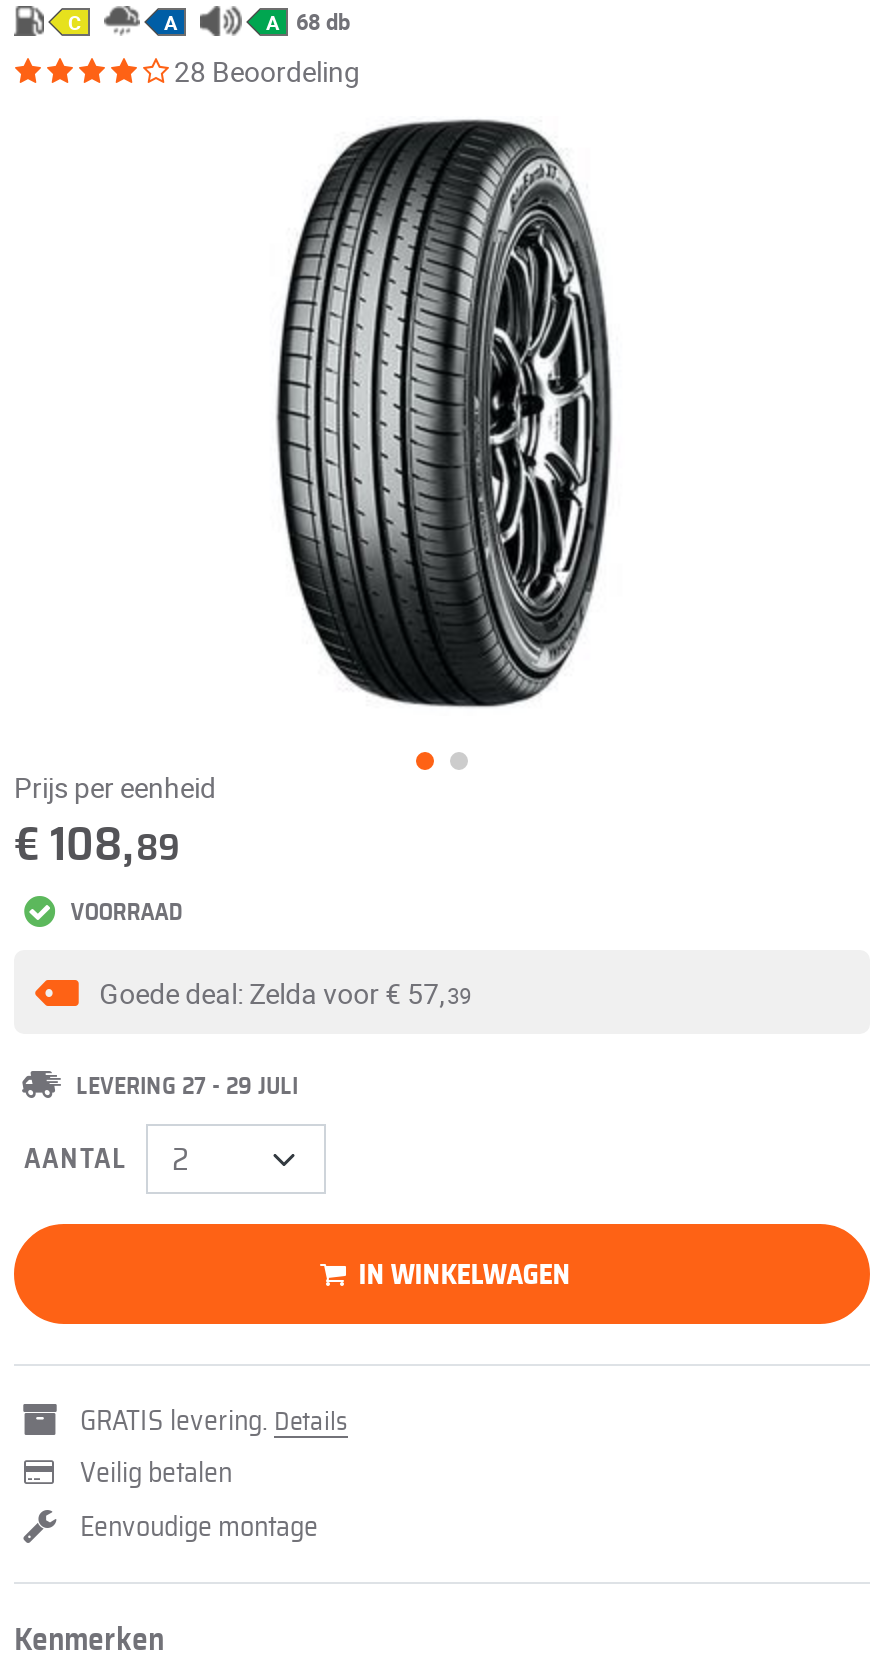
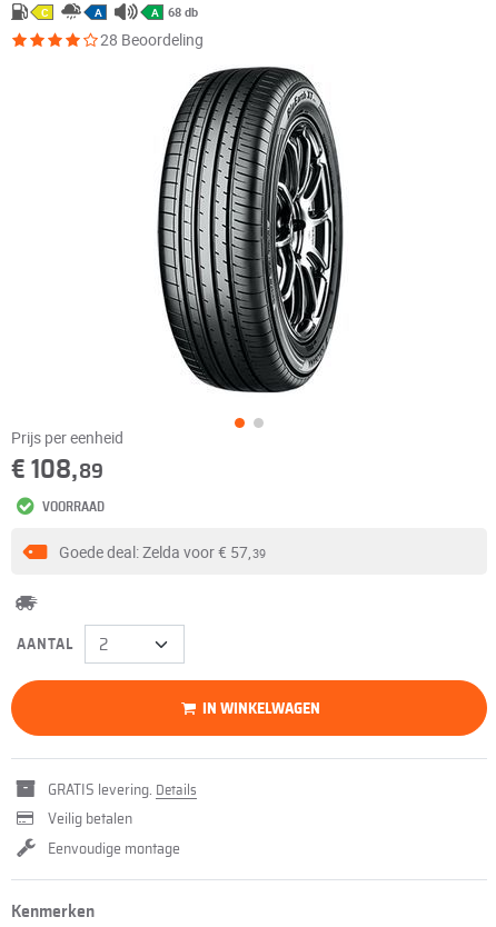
- LEVERING 27 - 29 JULI
